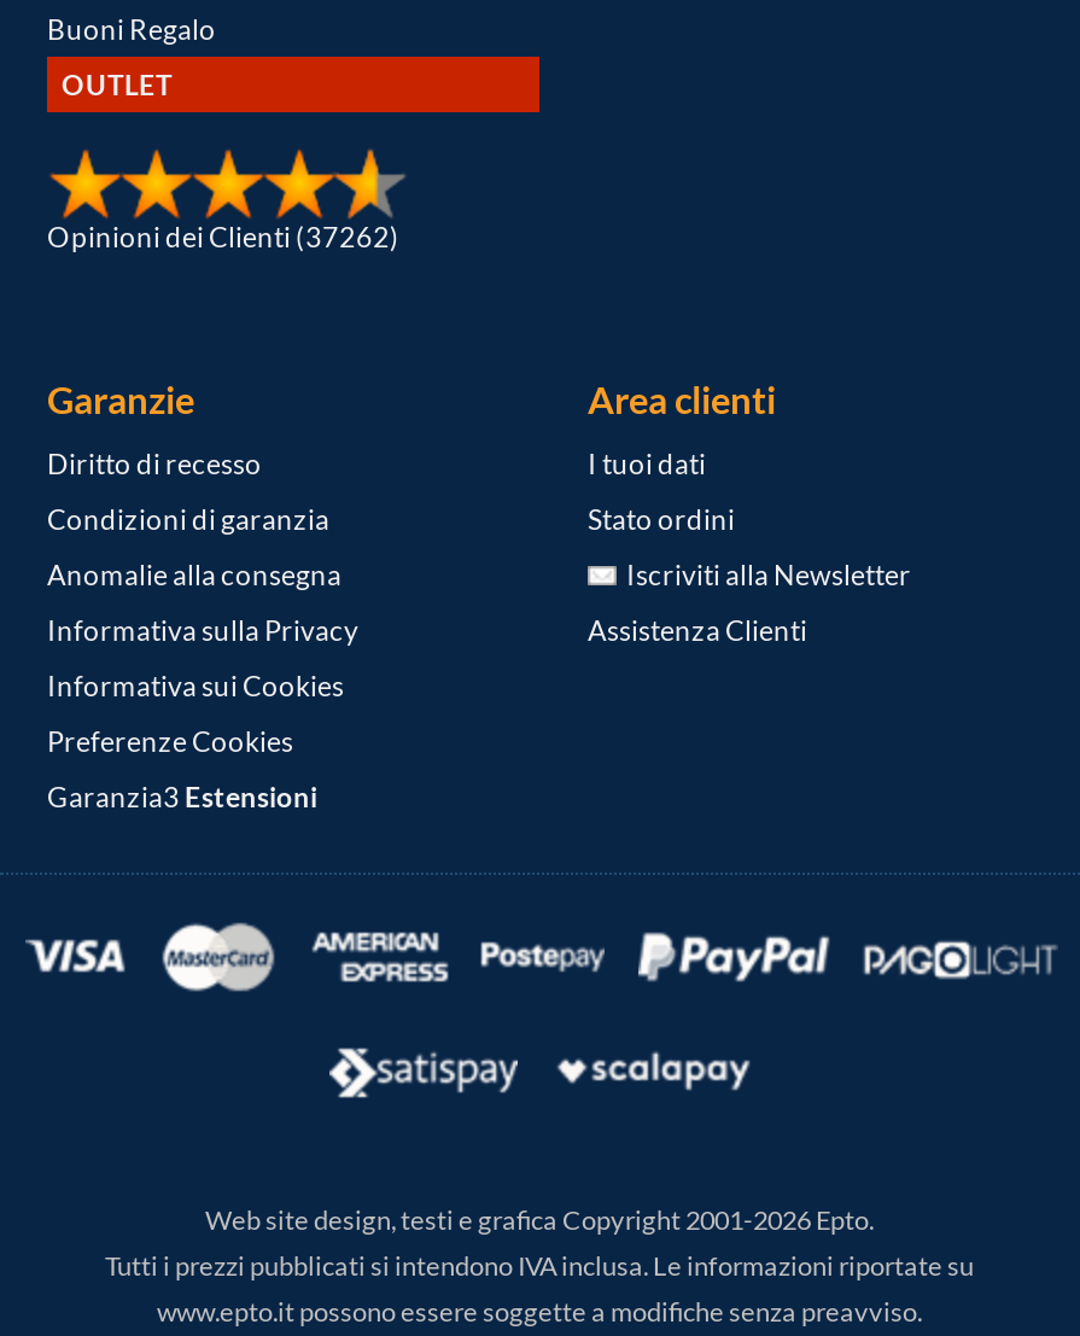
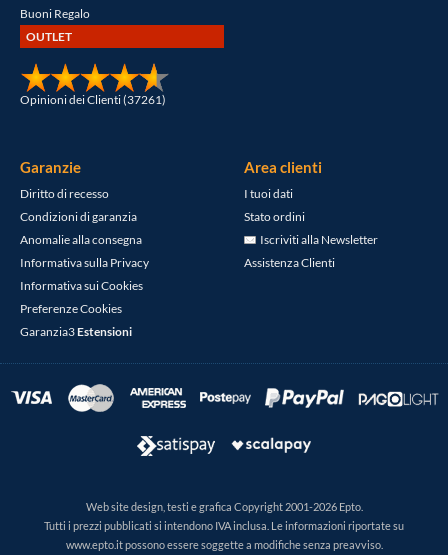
- Opinioni dei Clienti (37262)
+ Opinioni dei Clienti (37261)
